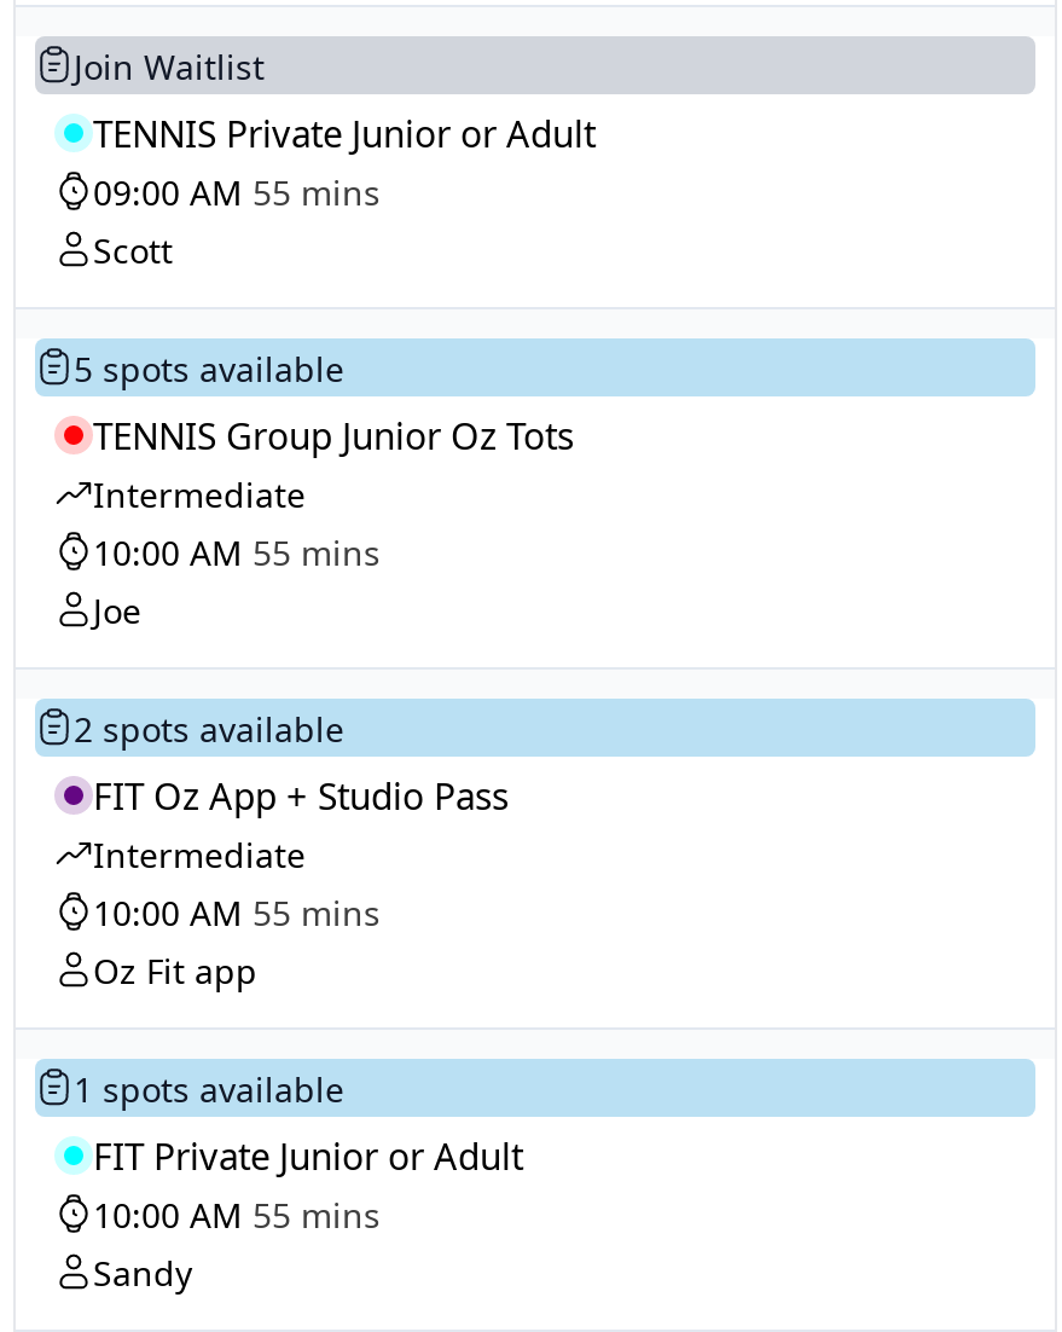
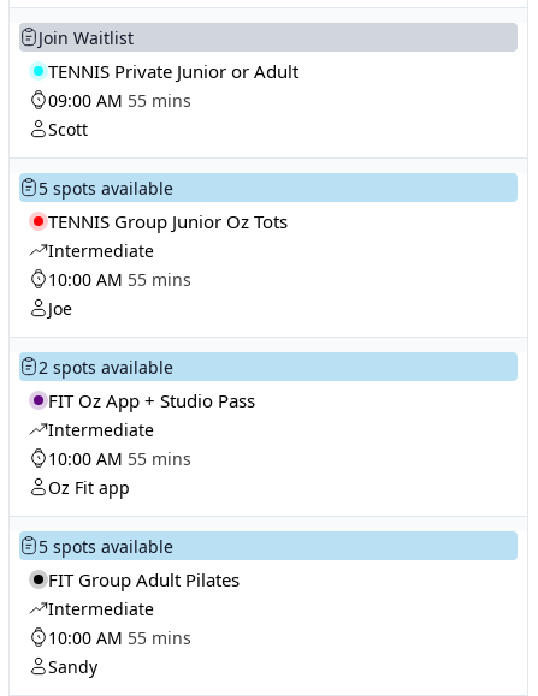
- 1 spots available
- FIT Private Junior or Adult
+ 5 spots available
+ FIT Group Adult Pilates
+ Intermediate
